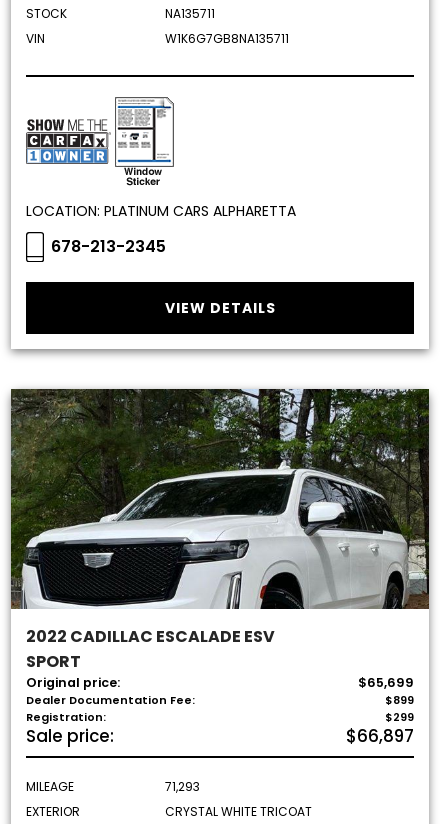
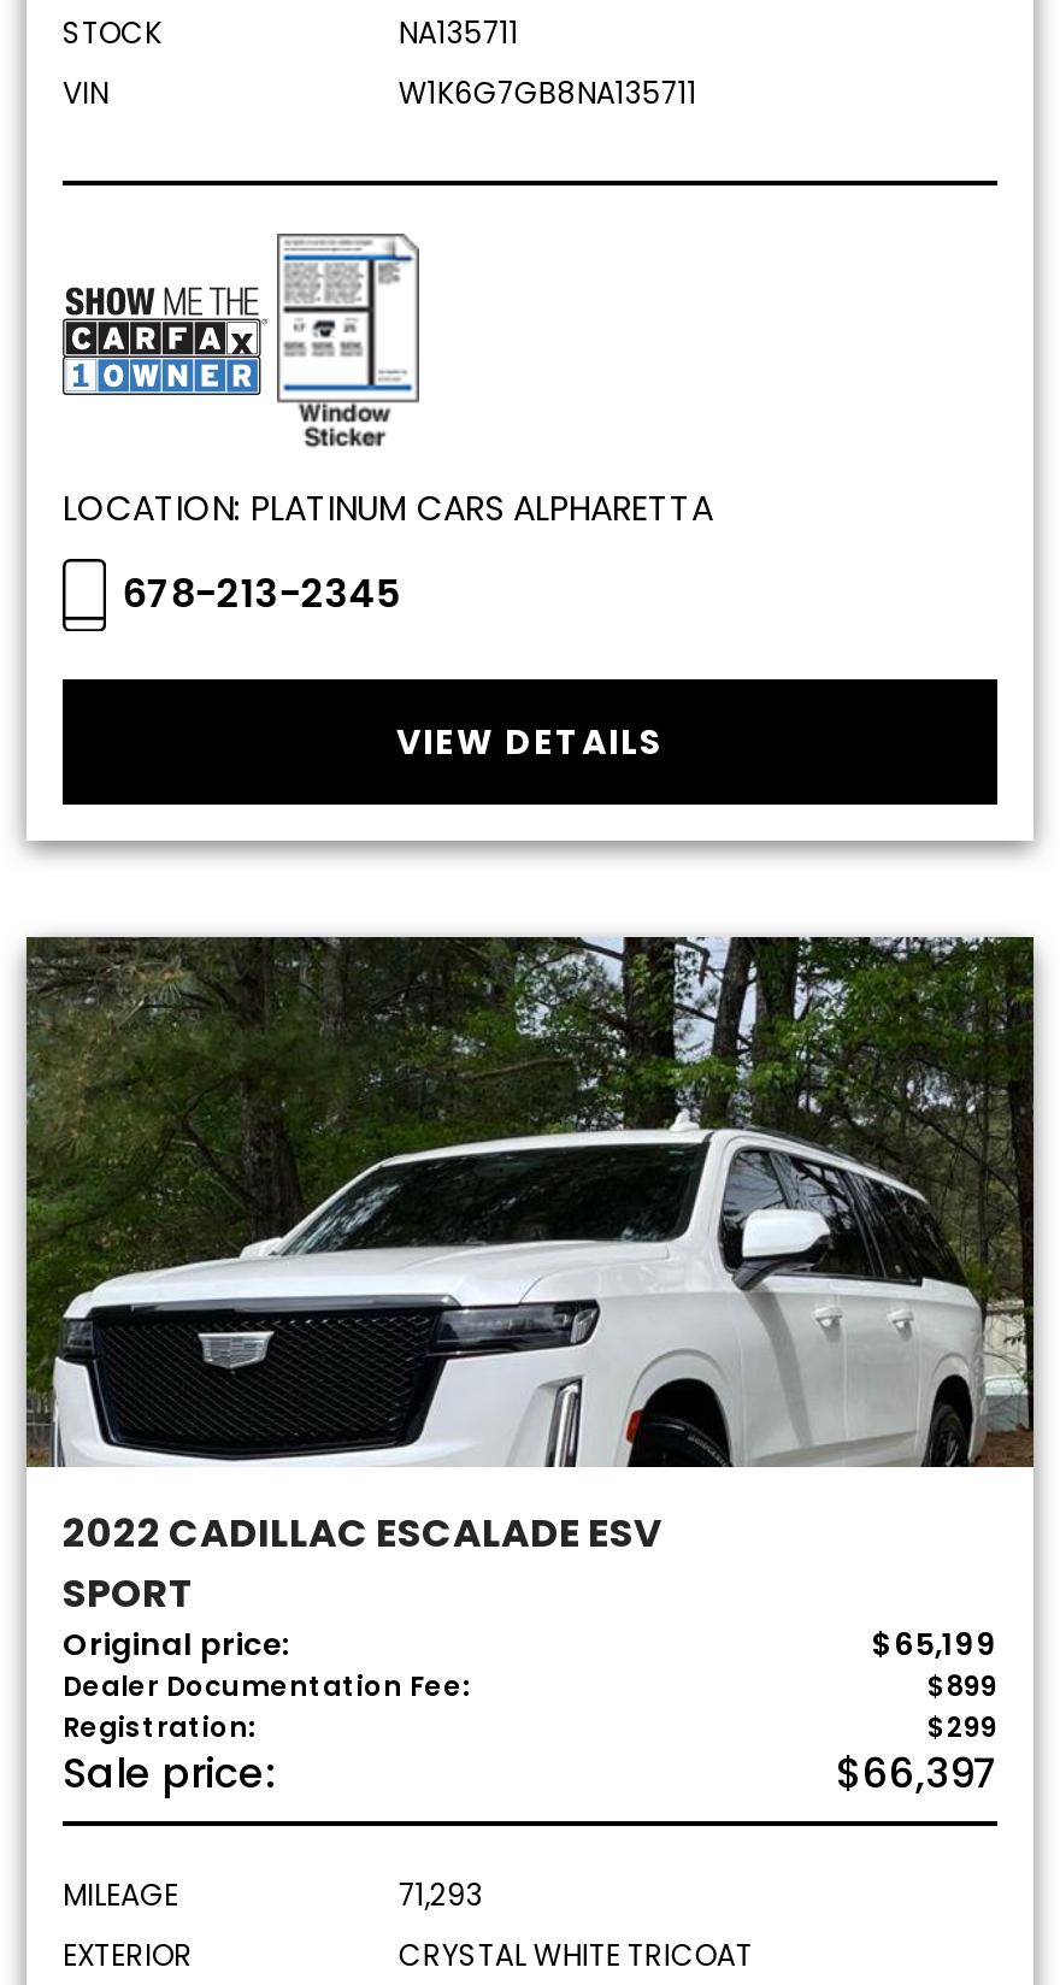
- $65,699
+ $65,199

- $66,897
+ $66,397
